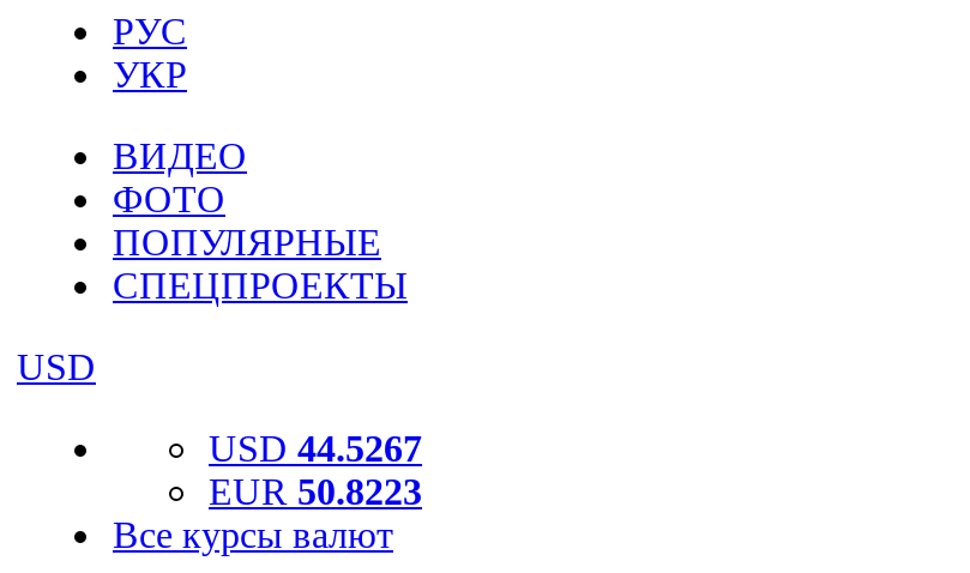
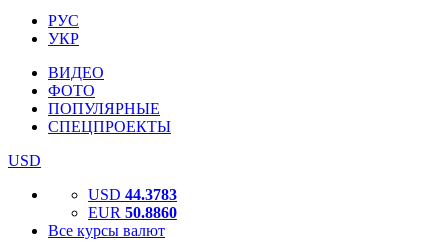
- USD 44.5267
+ USD 44.3783

- EUR 50.8223
+ EUR 50.8860
